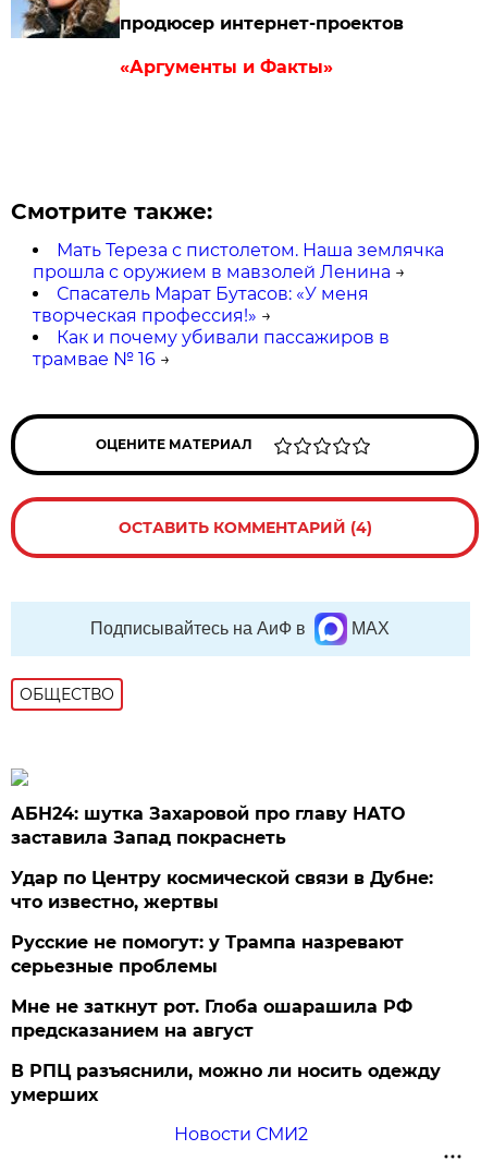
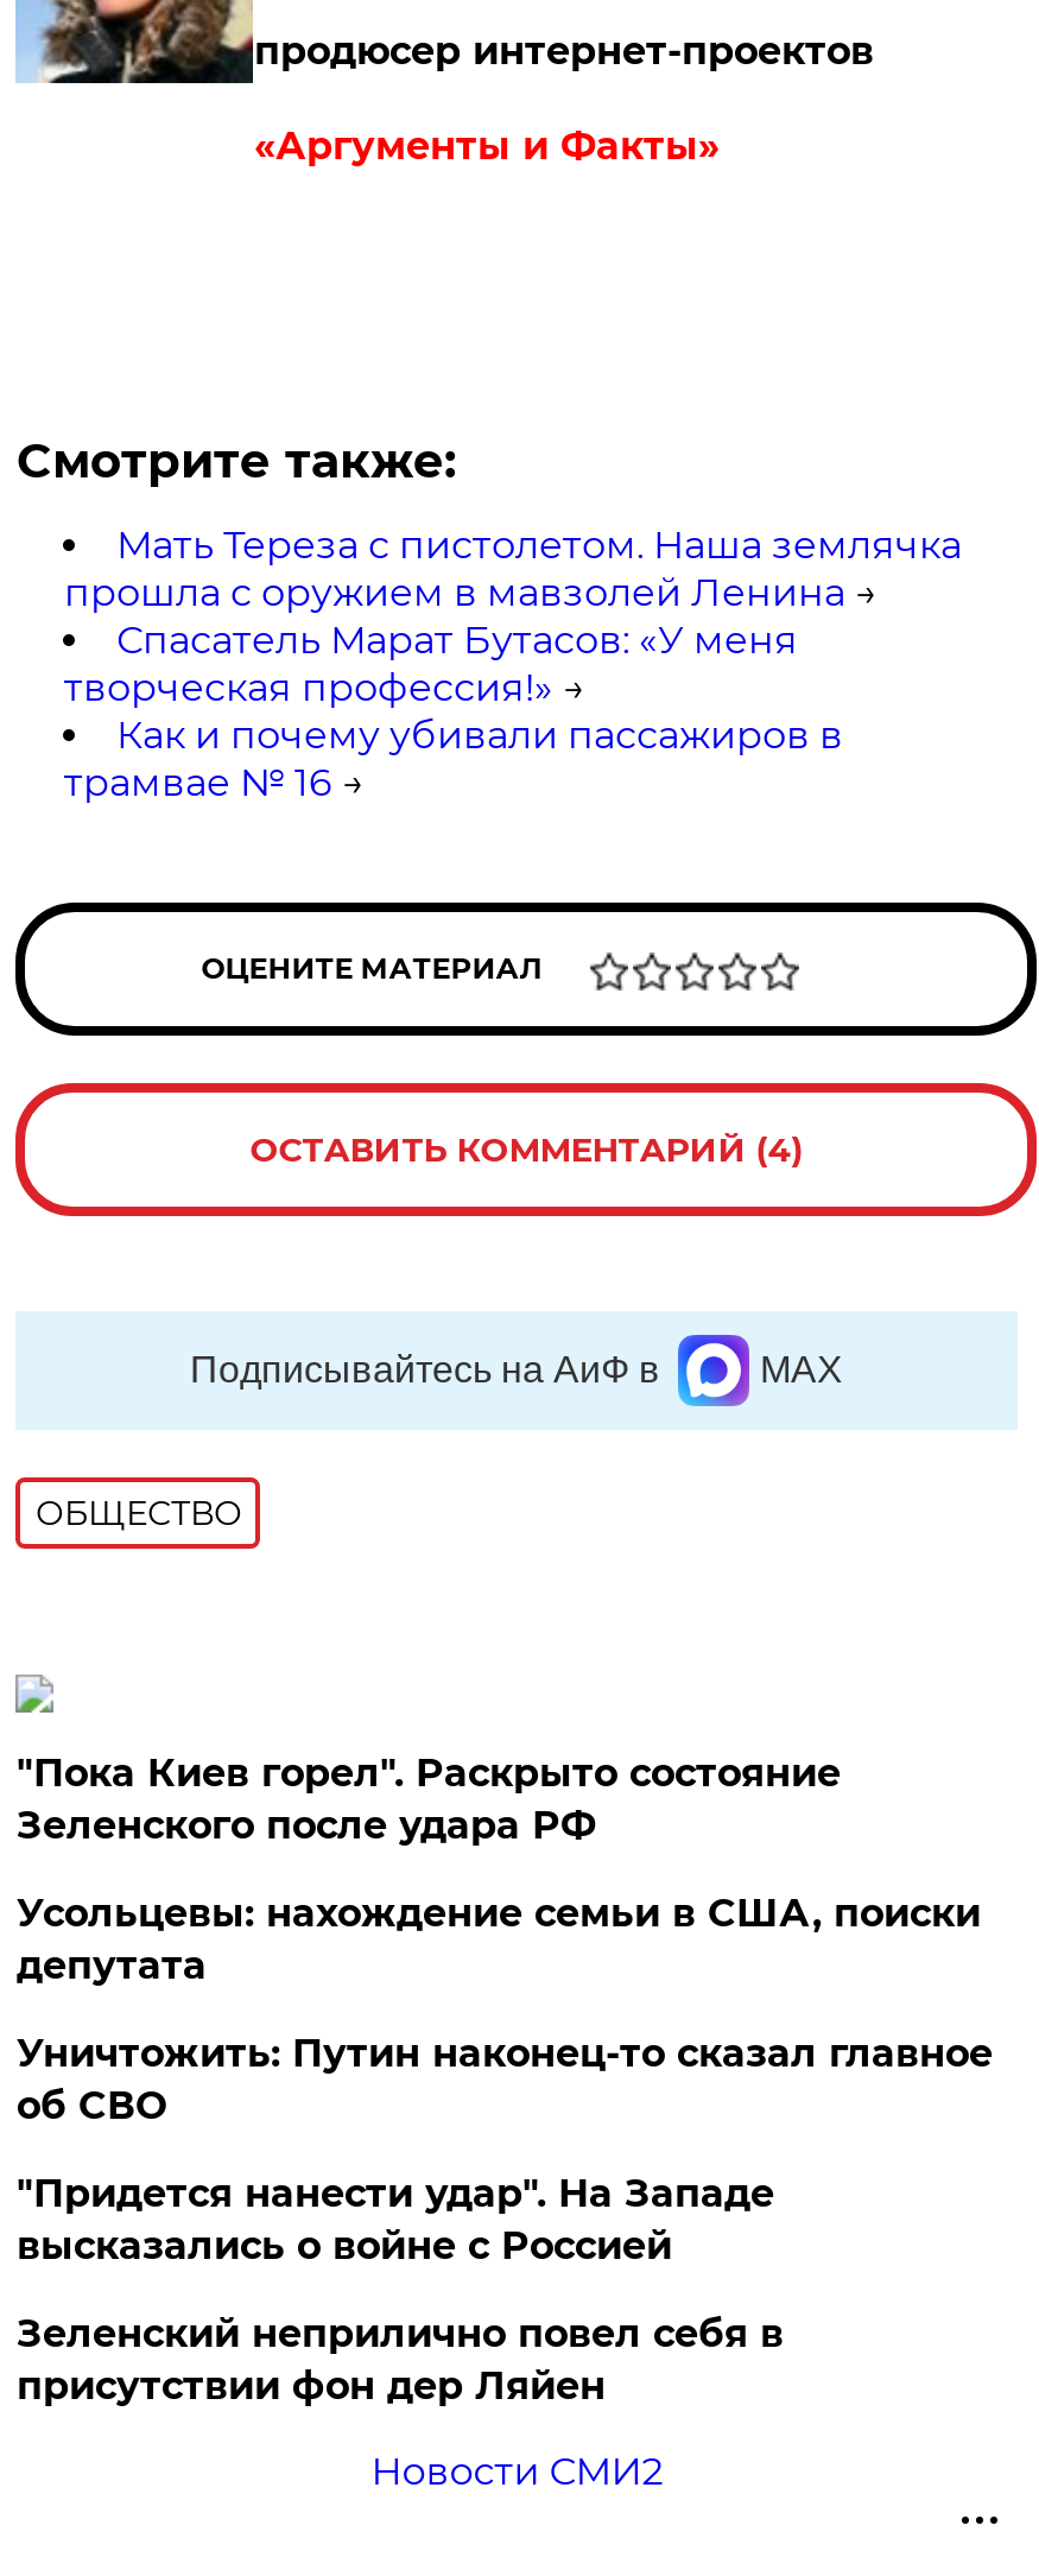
- АБН24: шутка Захаровой про главу НАТО
- заставила Запад покраснеть
+ "Пока Киев горел". Раскрыто состояние
+ Зеленского после удара РФ

- Удар по Центру космической связи в Дубне:
- что известно, жертвы
+ Усольцевы: нахождение семьи в США, поиски
+ депутата

- Русские не помогут: у Трампа назревают
- серьезные проблемы
+ Уничтожить: Путин наконец-то сказал главное
+ об СВО

- Мне не заткнут рот. Глоба ошарашила РФ
- предсказанием на август
+ "Придется нанести удар". На Западе
+ высказались о войне с Россией

- В РПЦ разъяснили, можно ли носить одежду
- умерших
+ Зеленский неприлично повел cебя в
+ присутствии фон дер Ляйен
